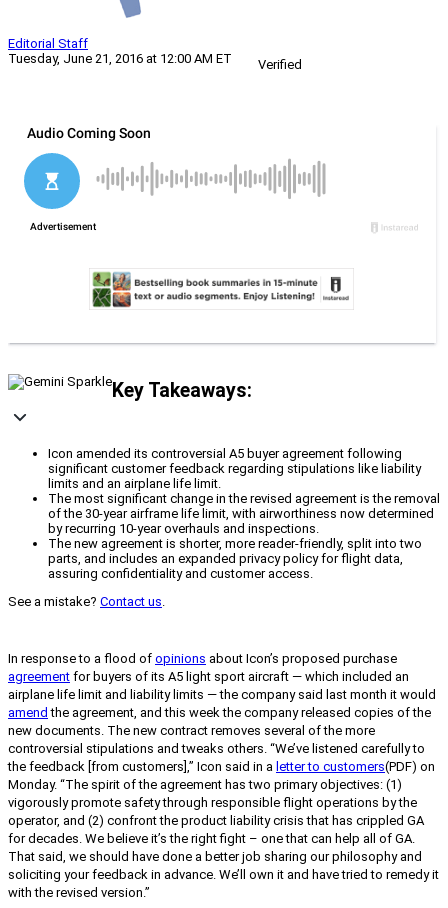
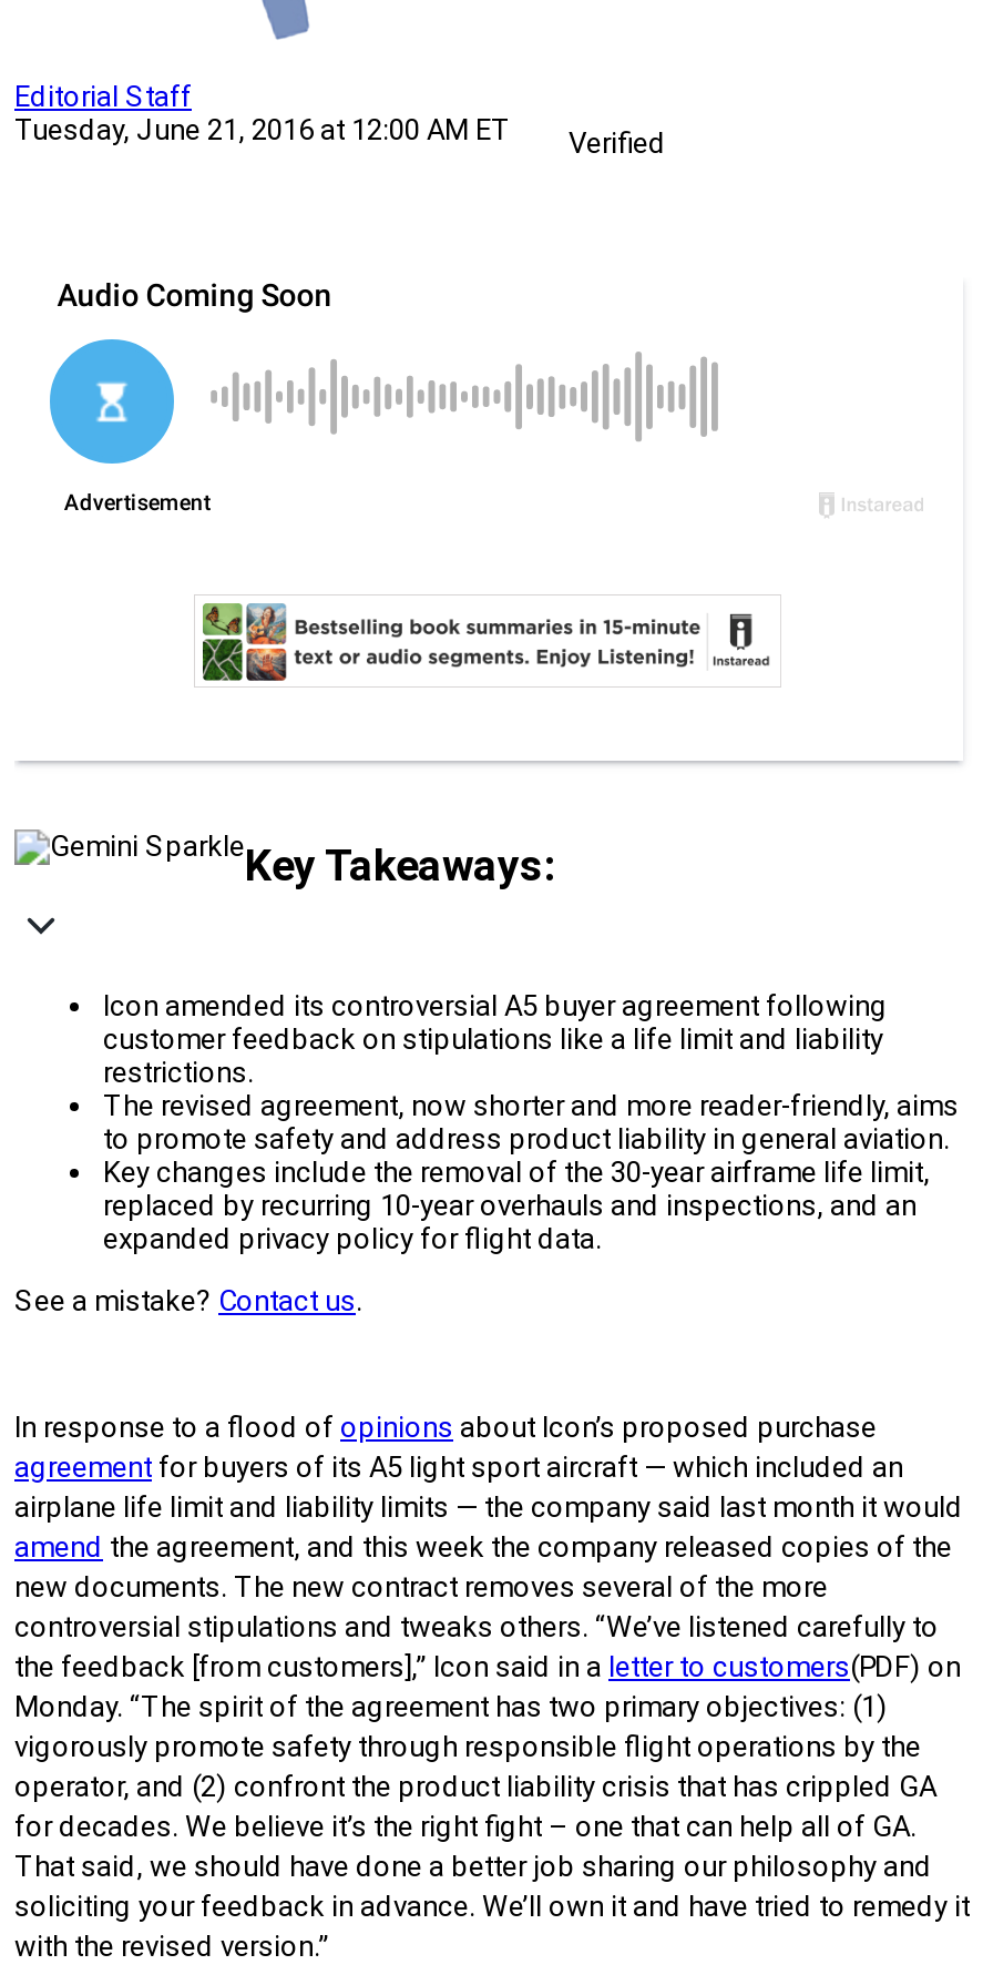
- significant customer feedback regarding stipulations like liability
- limits and an airplane life limit.
- The most significant change in the revised agreement is the removal
- of the 30-year airframe life limit, with airworthiness now determined
- by recurring 10-year overhauls and inspections.
- The new agreement is shorter, more reader-friendly, split into two
- parts, and includes an expanded privacy policy for flight data,
- assuring confidentiality and customer access.
+ customer feedback on stipulations like a life limit and liability
+ restrictions.
+ The revised agreement, now shorter and more reader-friendly, aims
+ to promote safety and address product liability in general aviation.
+ Key changes include the removal of the 30-year airframe life limit,
+ replaced by recurring 10-year overhauls and inspections, and an
+ expanded privacy policy for flight data.
